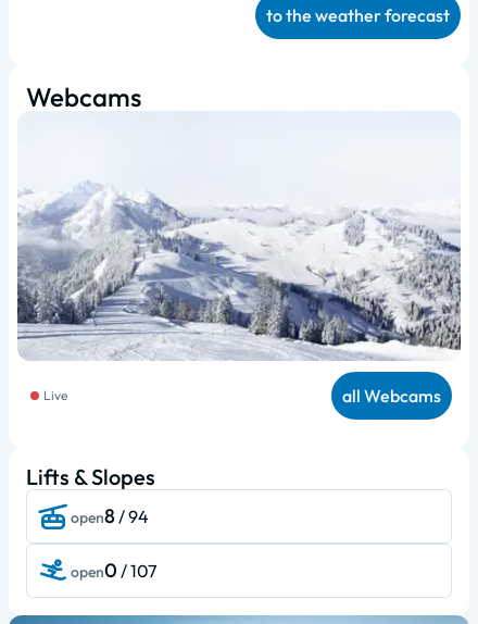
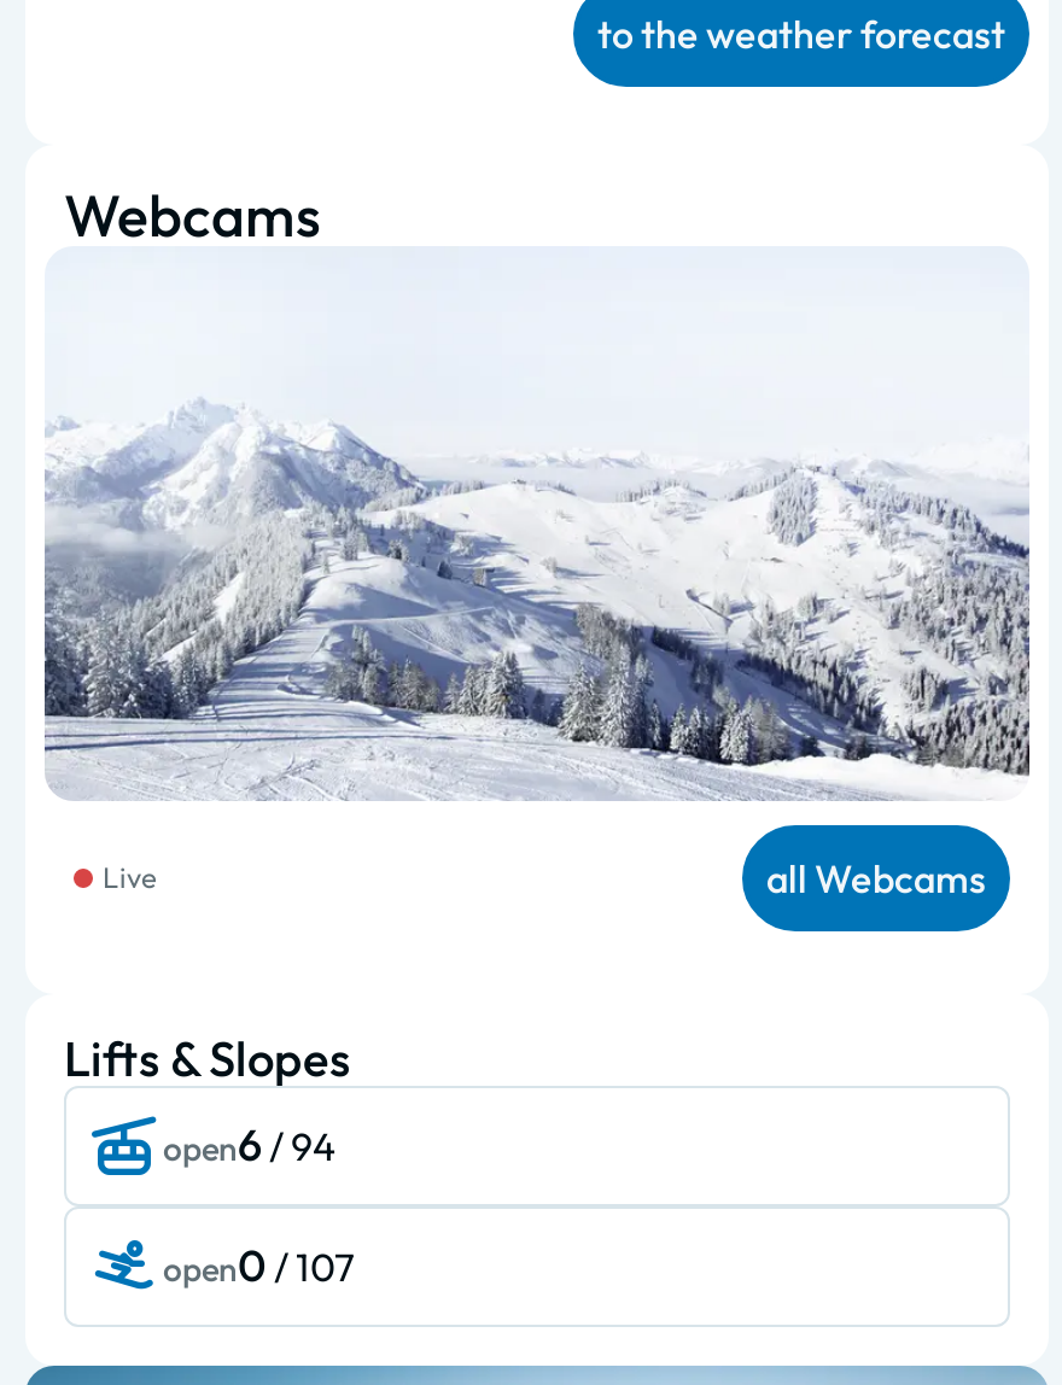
- open8 / 94
+ open6 / 94
